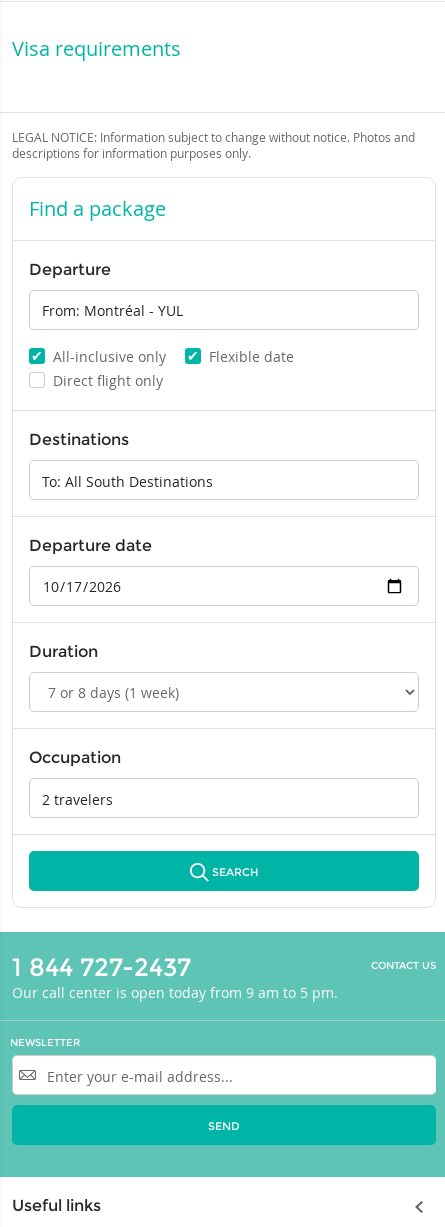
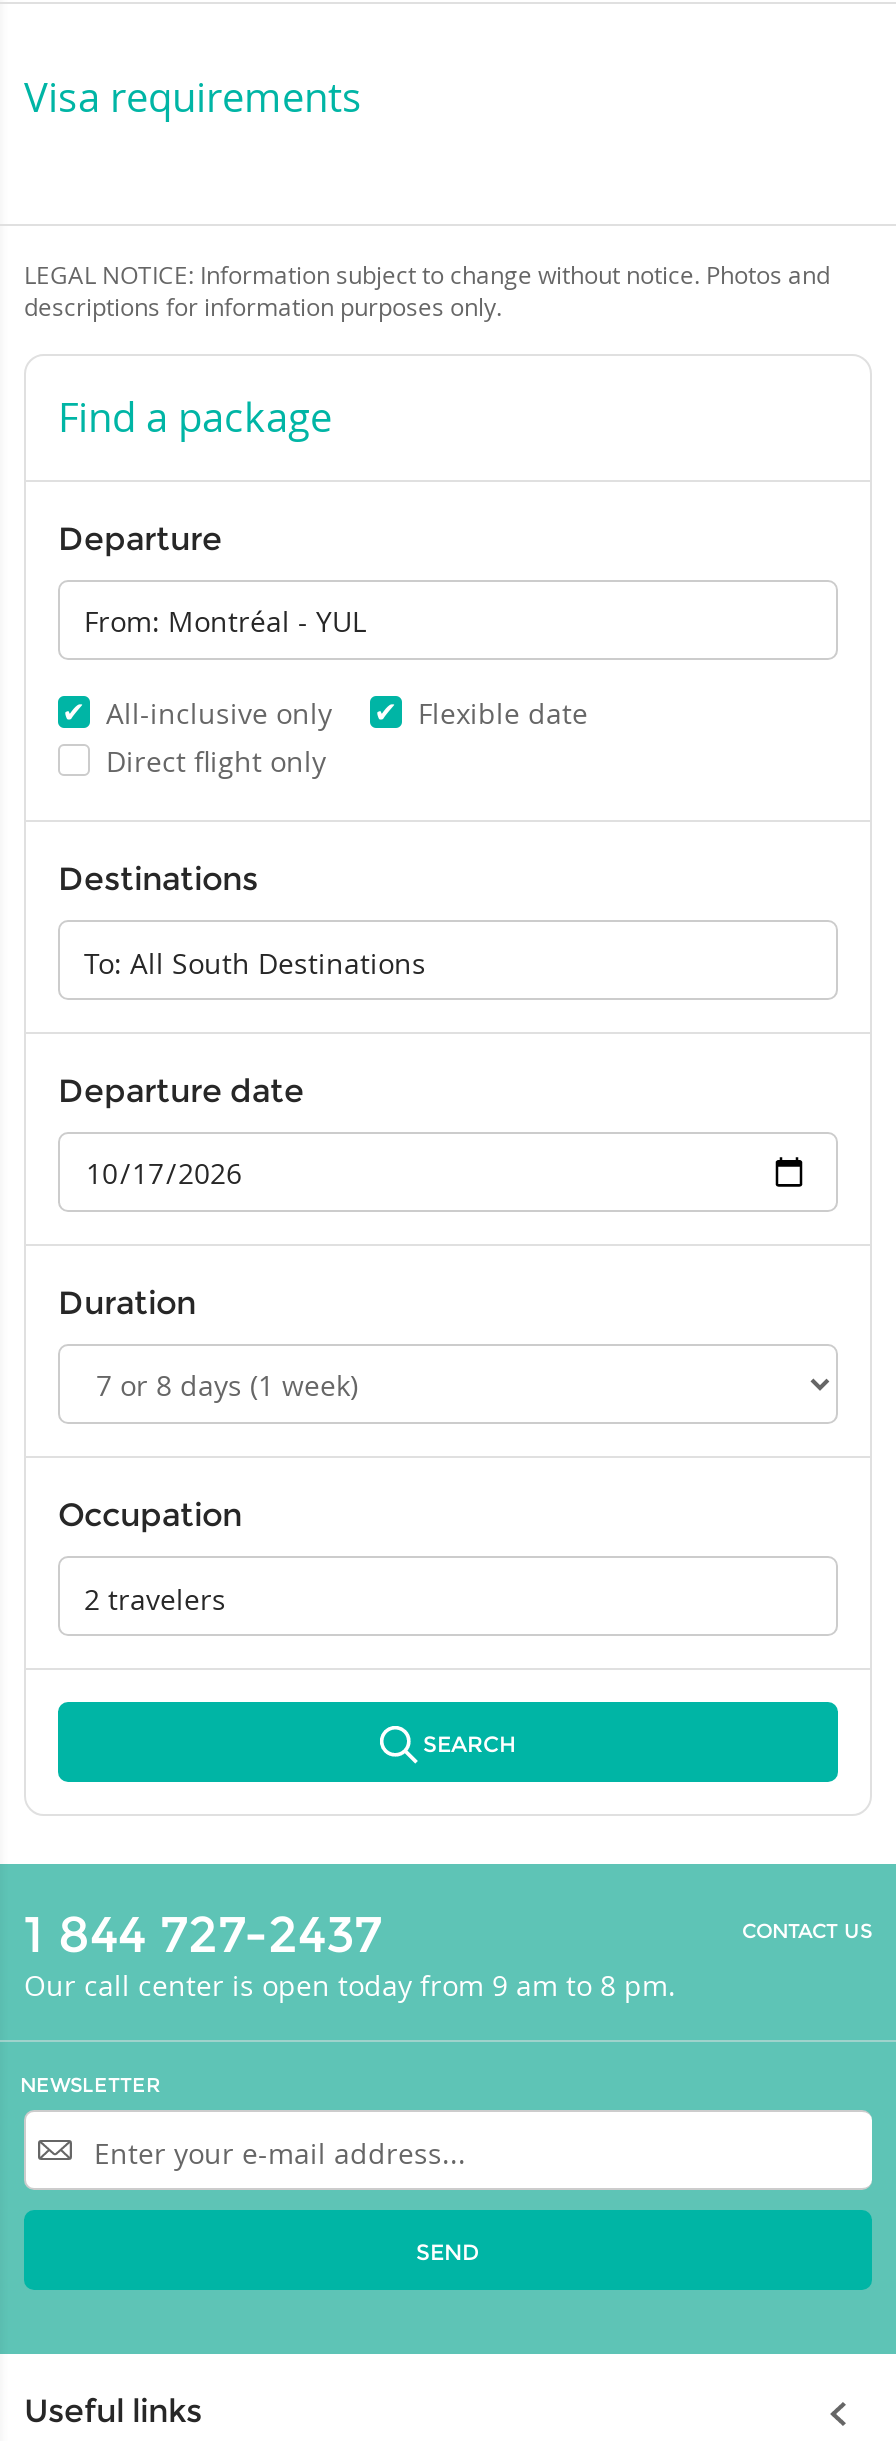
- Our call center is open today from 9 am to 5 pm.
+ Our call center is open today from 9 am to 8 pm.
